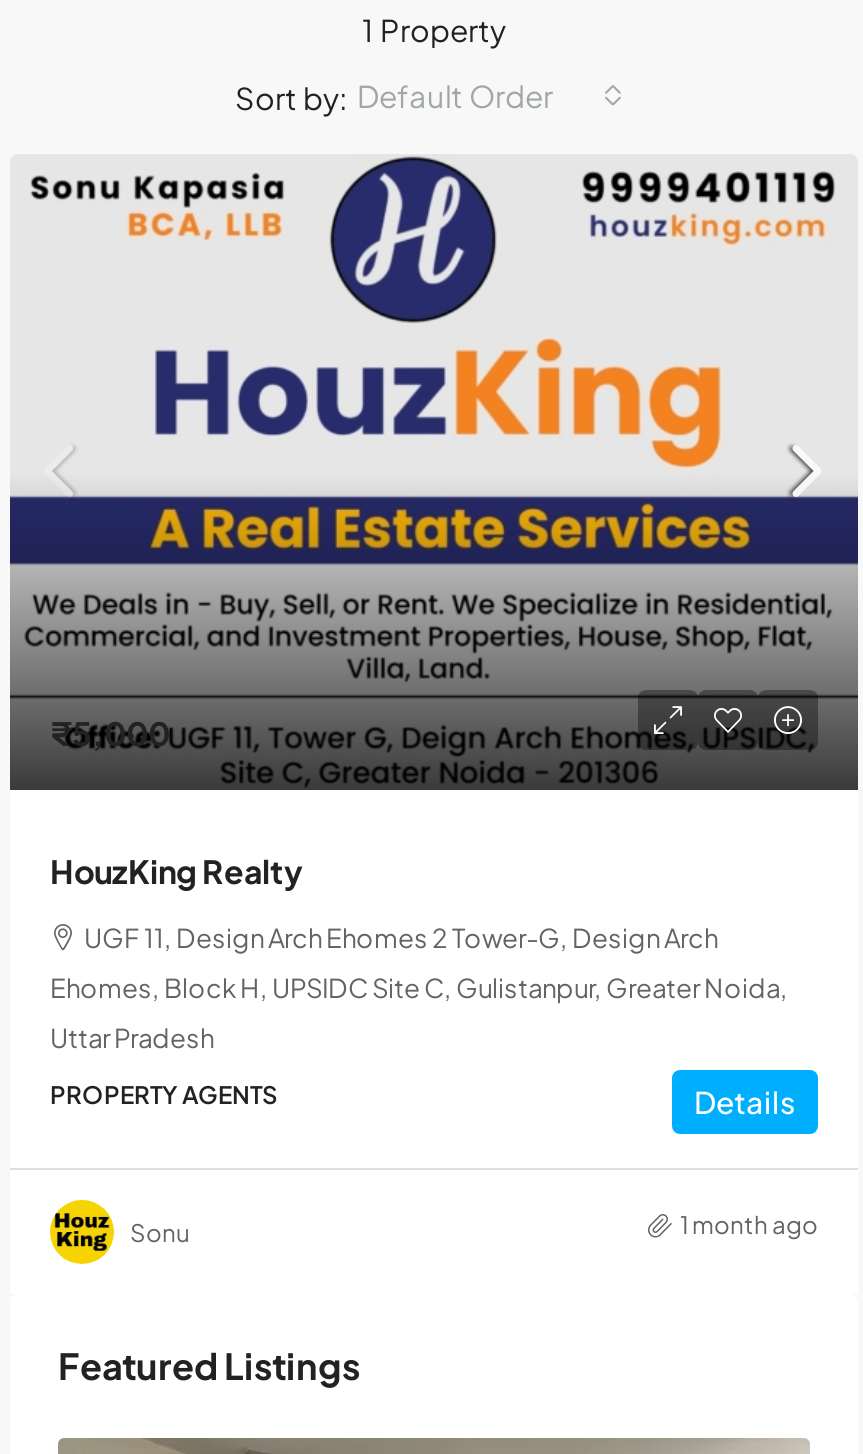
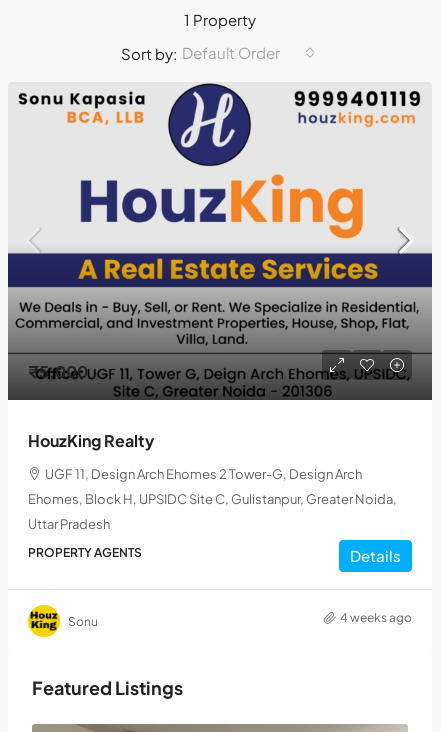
- 1 month ago
+ 4 weeks ago
